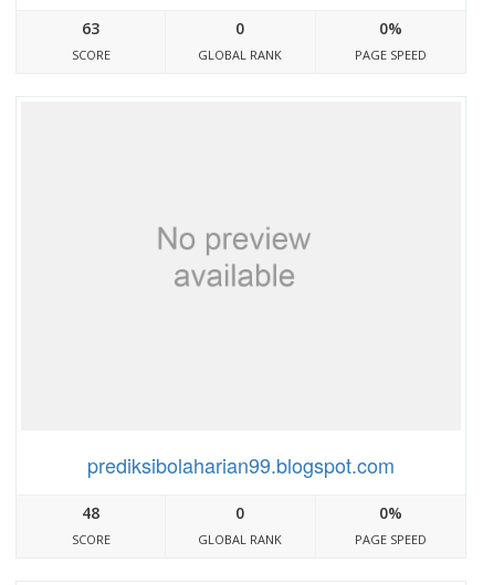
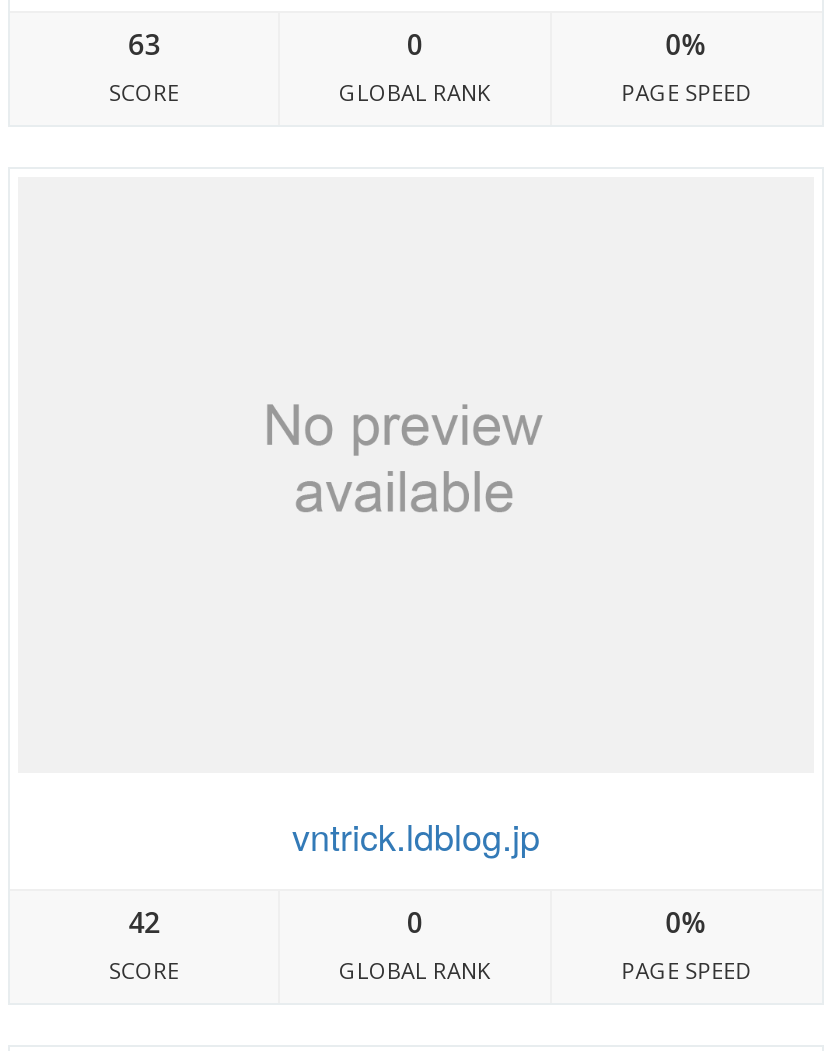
- prediksibolaharian99.blogspot.com
+ vntrick.ldblog.jp

- 48
+ 42
